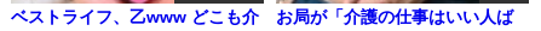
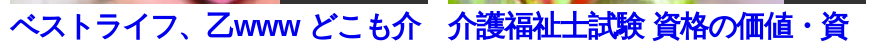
- お局が「介護の仕事はいい人ば
+ 介護福祉士試験 資格の価値・資
